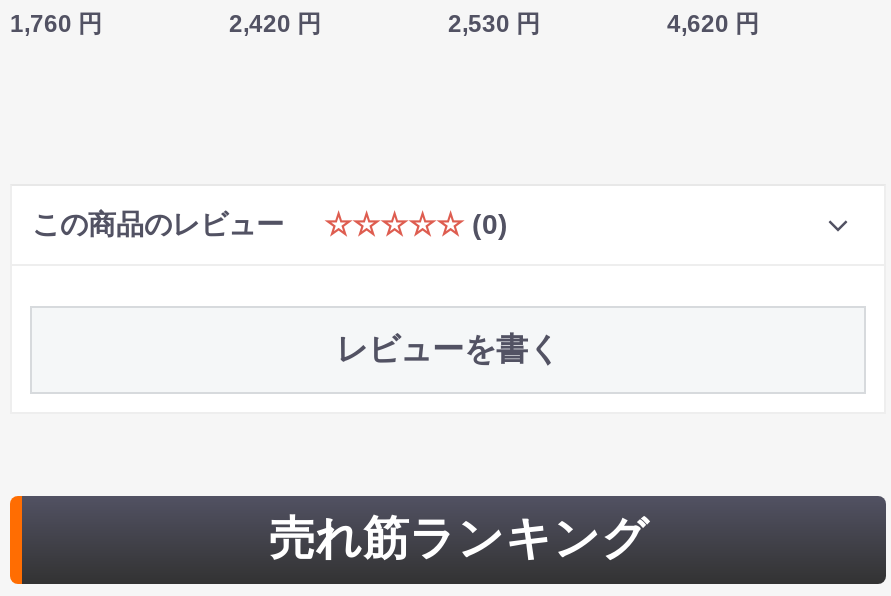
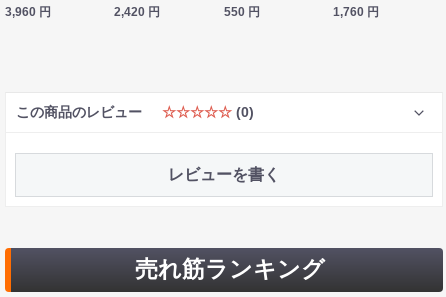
- 1,760円
+ 3,960円

- 2,530円
+ 550円

- 4,620円
+ 1,760円
